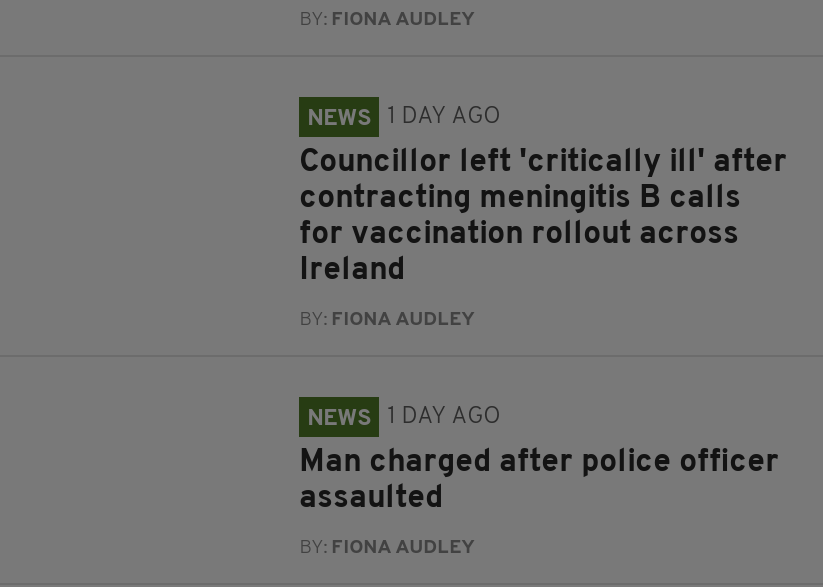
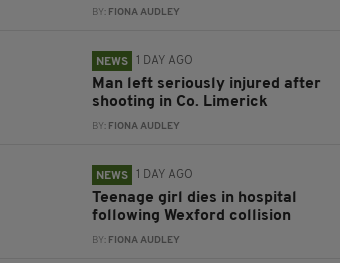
- Councillor left 'critically ill' after
- contracting meningitis B calls
- for vaccination rollout across
- Ireland
+ Man left seriously injured after
+ shooting in Co. Limerick

- Man charged after police officer
- assaulted
+ Teenage girl dies in hospital
+ following Wexford collision
